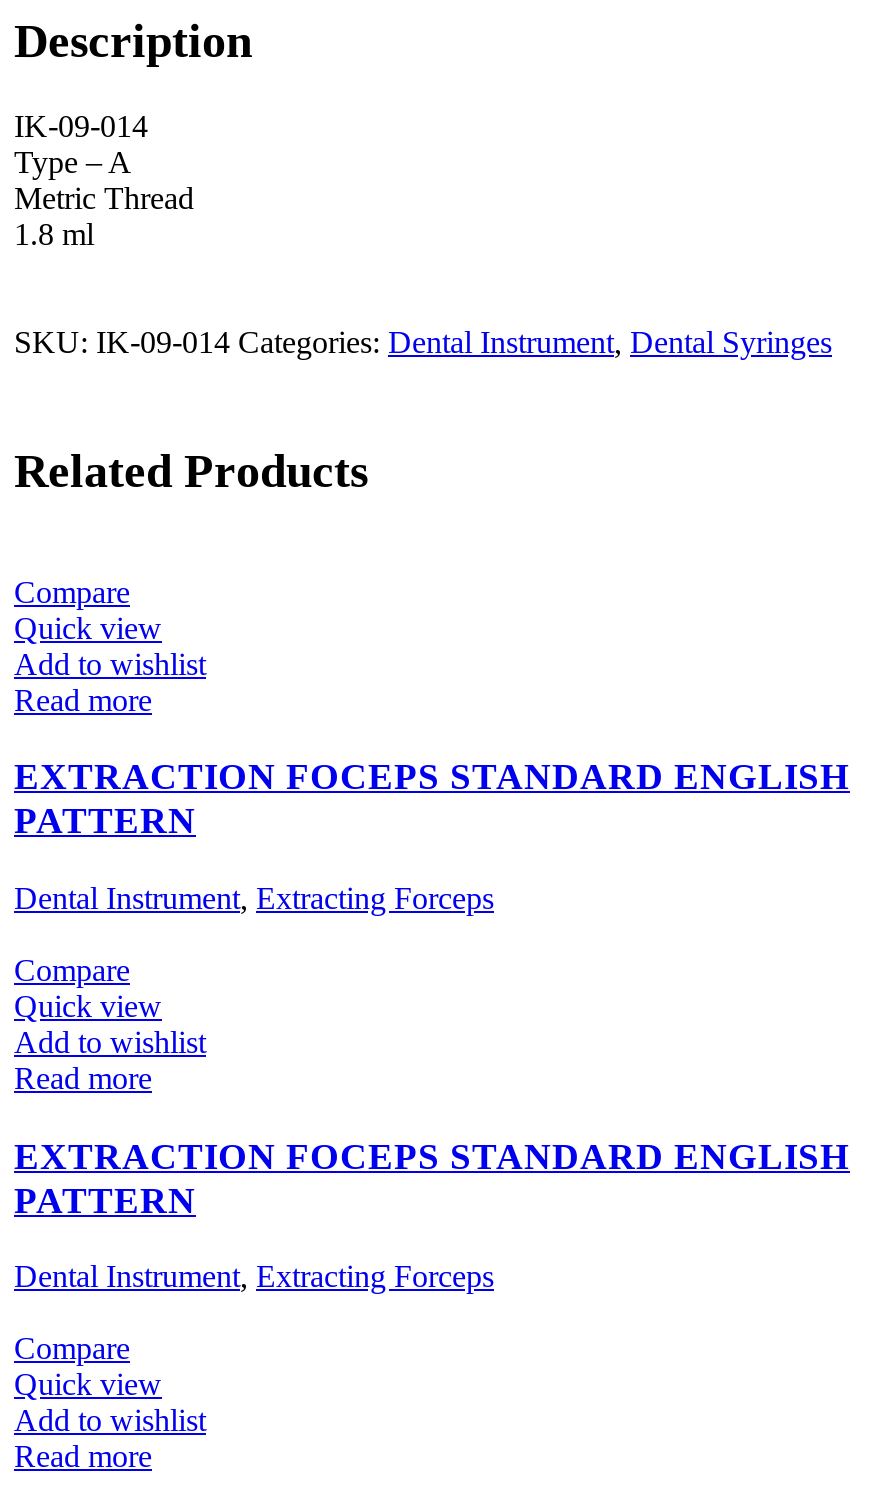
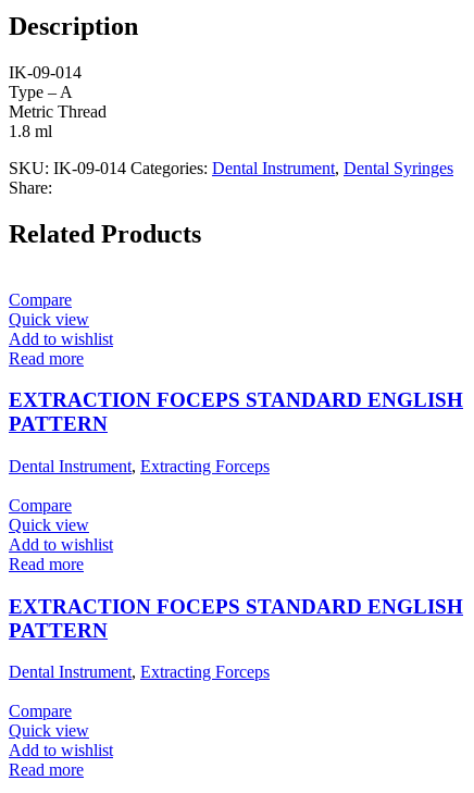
+ Share:
